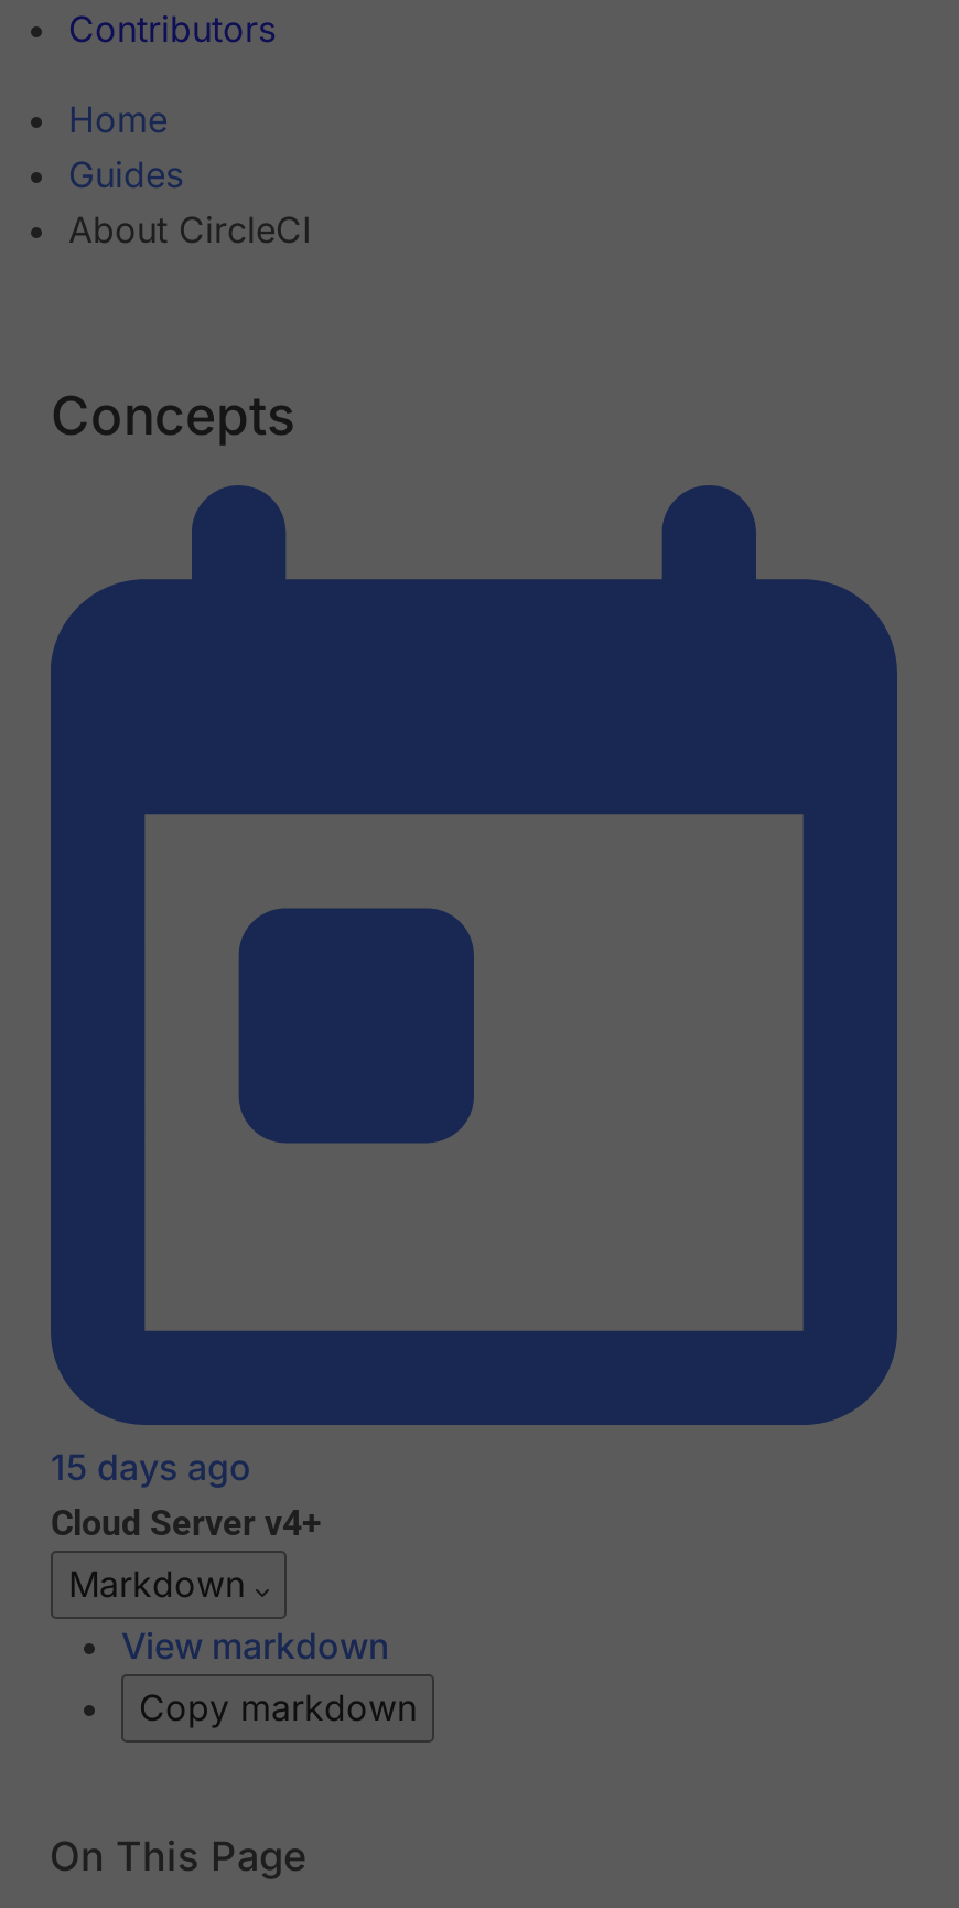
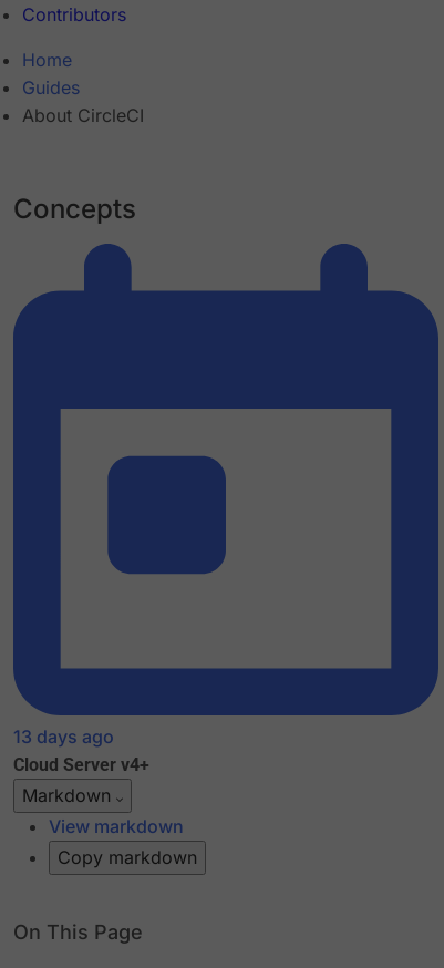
- 15 days ago
+ 13 days ago
